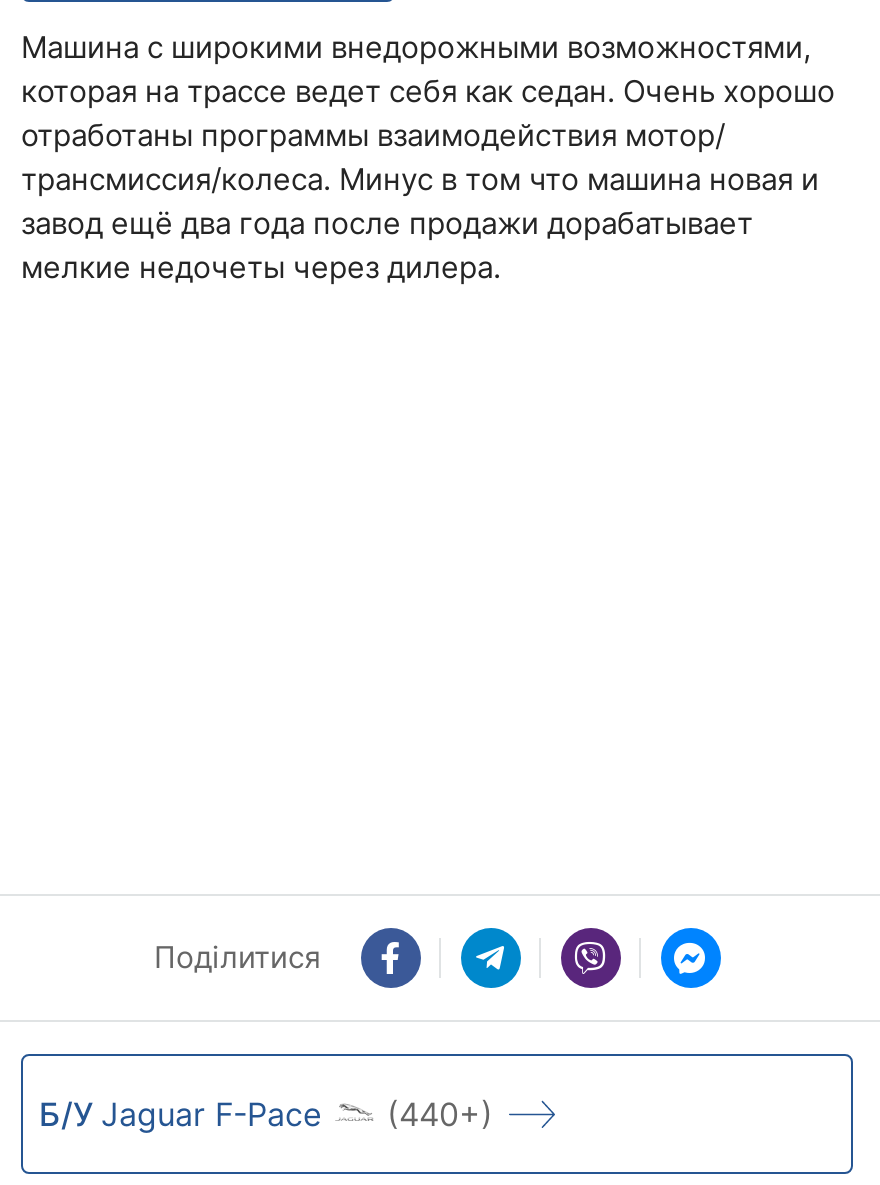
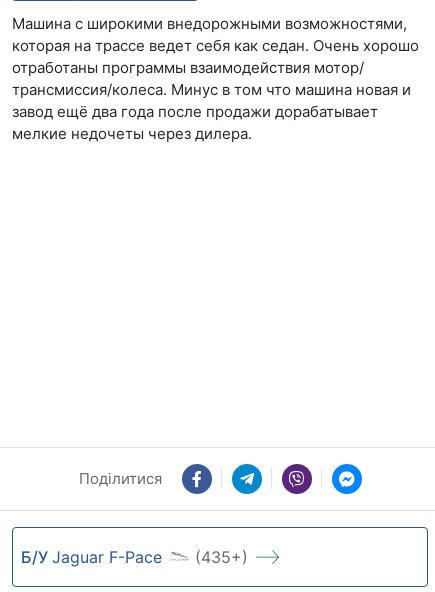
- Б/У Jaguar F-Pace (440+)
+ Б/У Jaguar F-Pace (435+)
